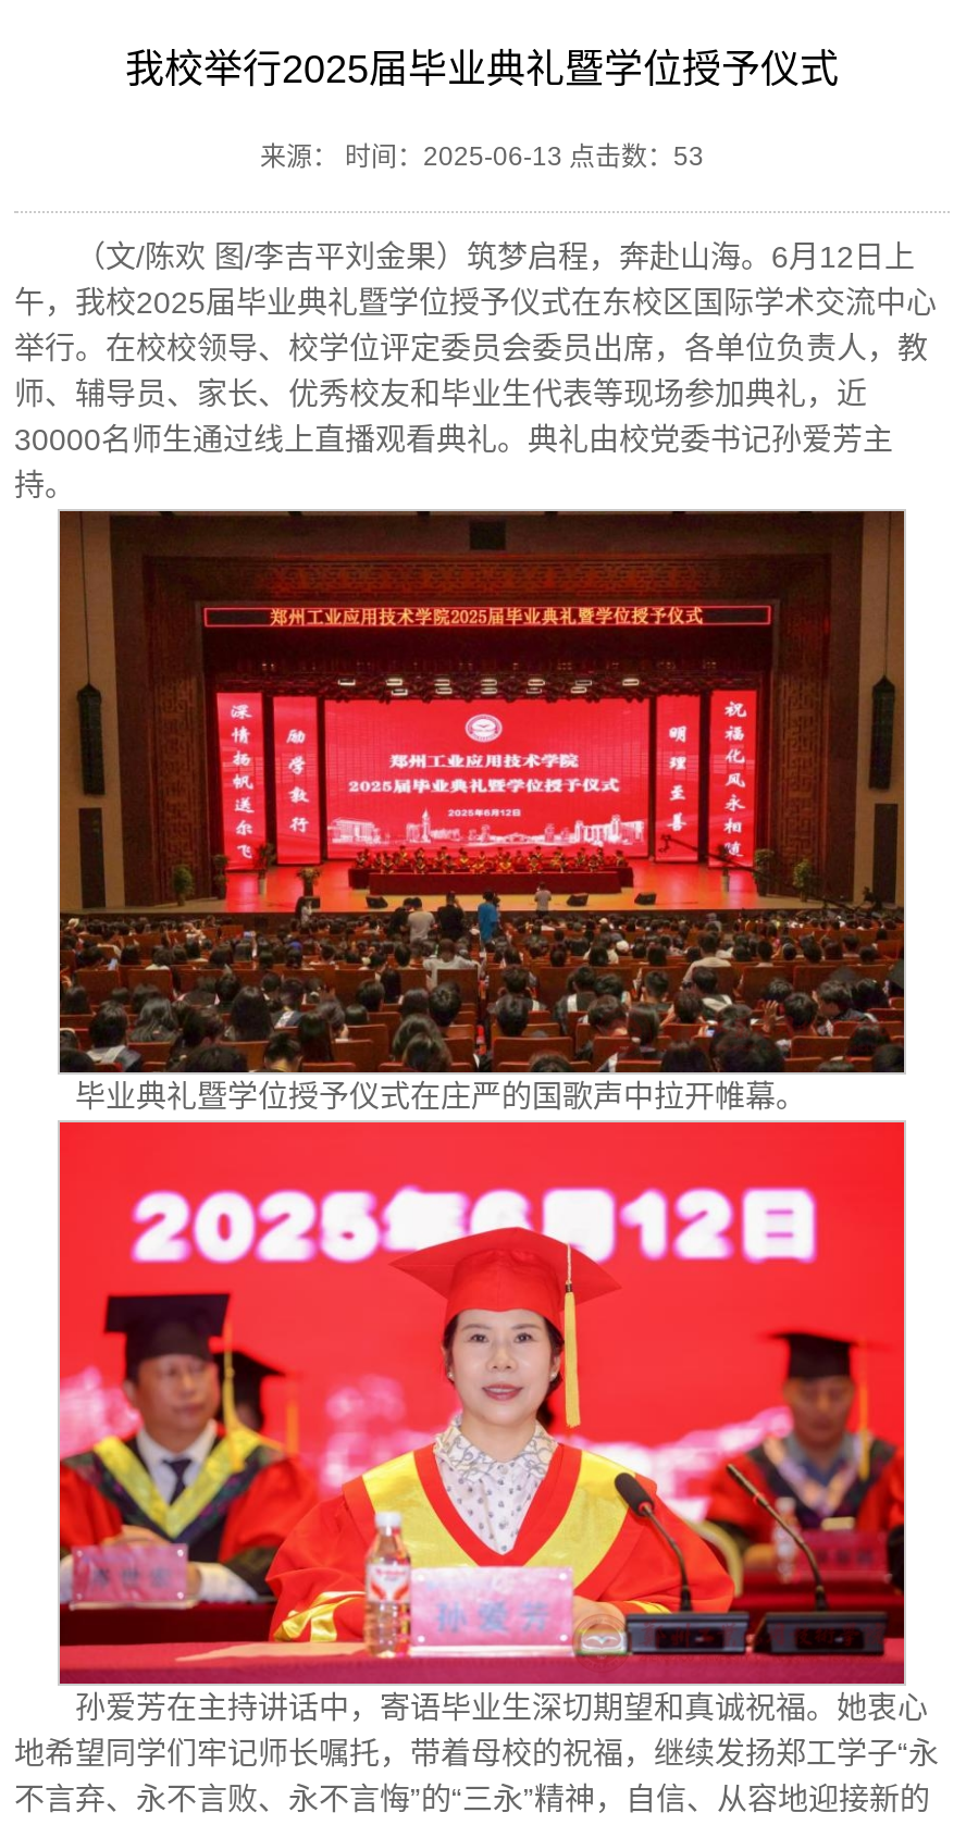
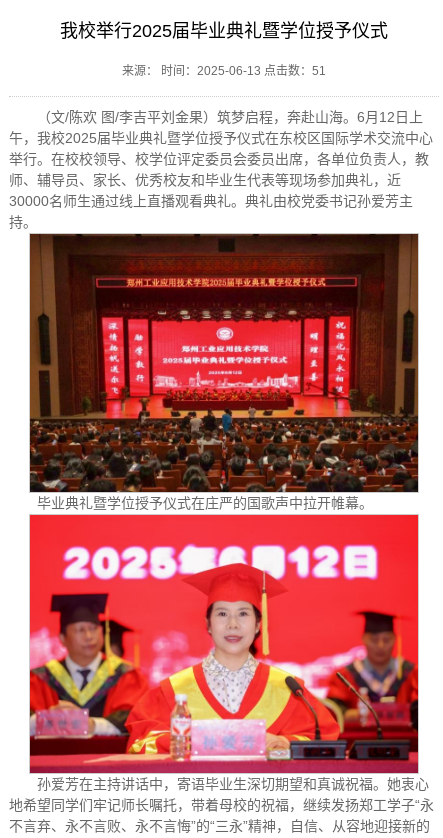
- 来源： 时间：2025-06-13 点击数：53
+ 来源： 时间：2025-06-13 点击数：51
